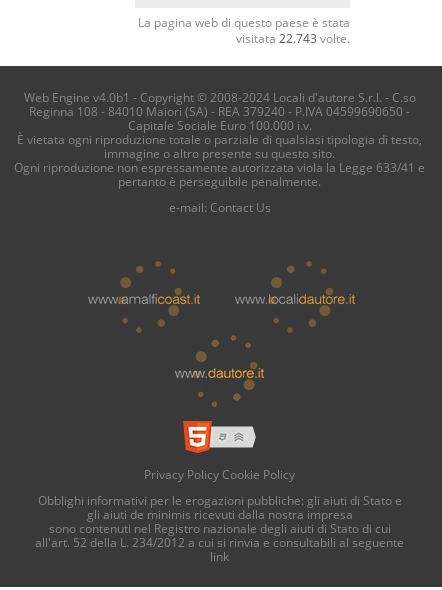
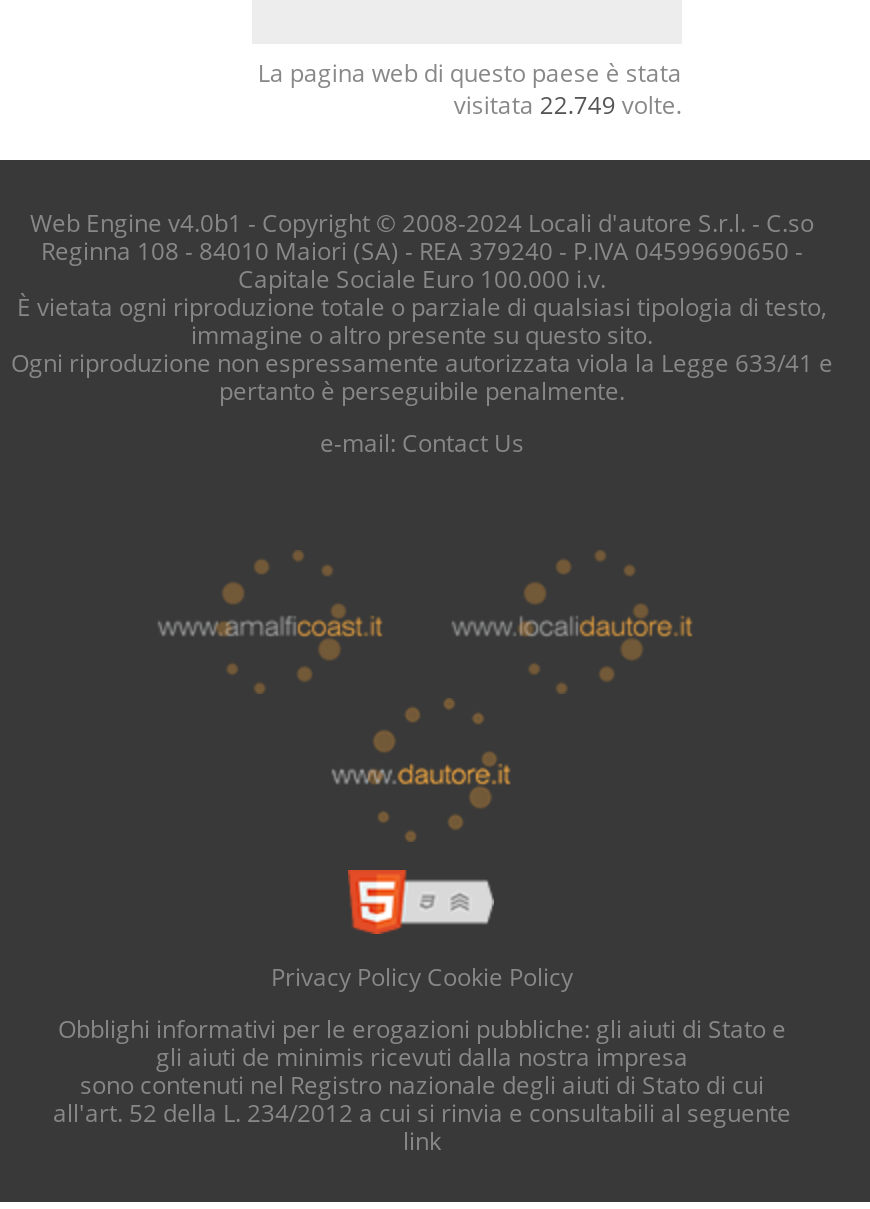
- visitata22.743 volte.
+ visitata22.749 volte.
